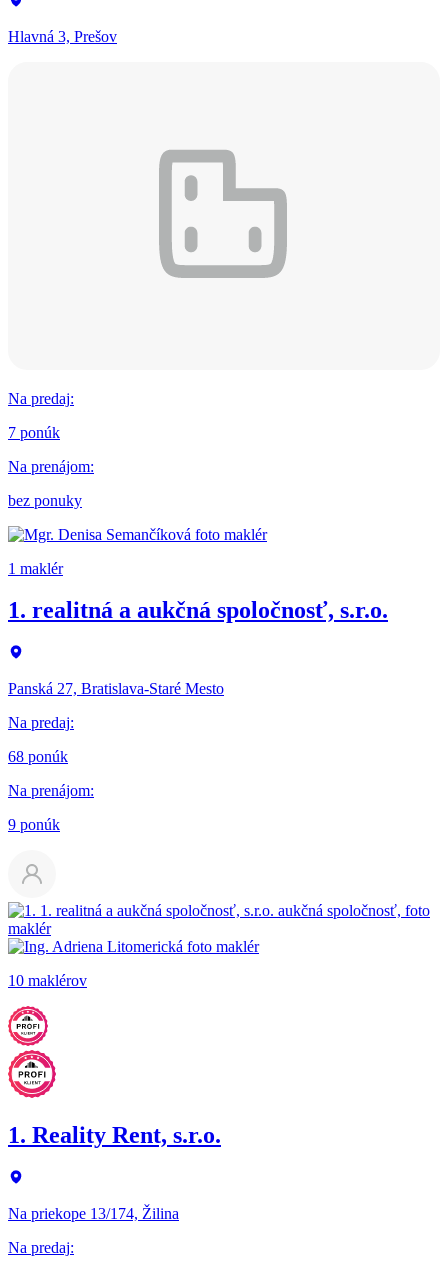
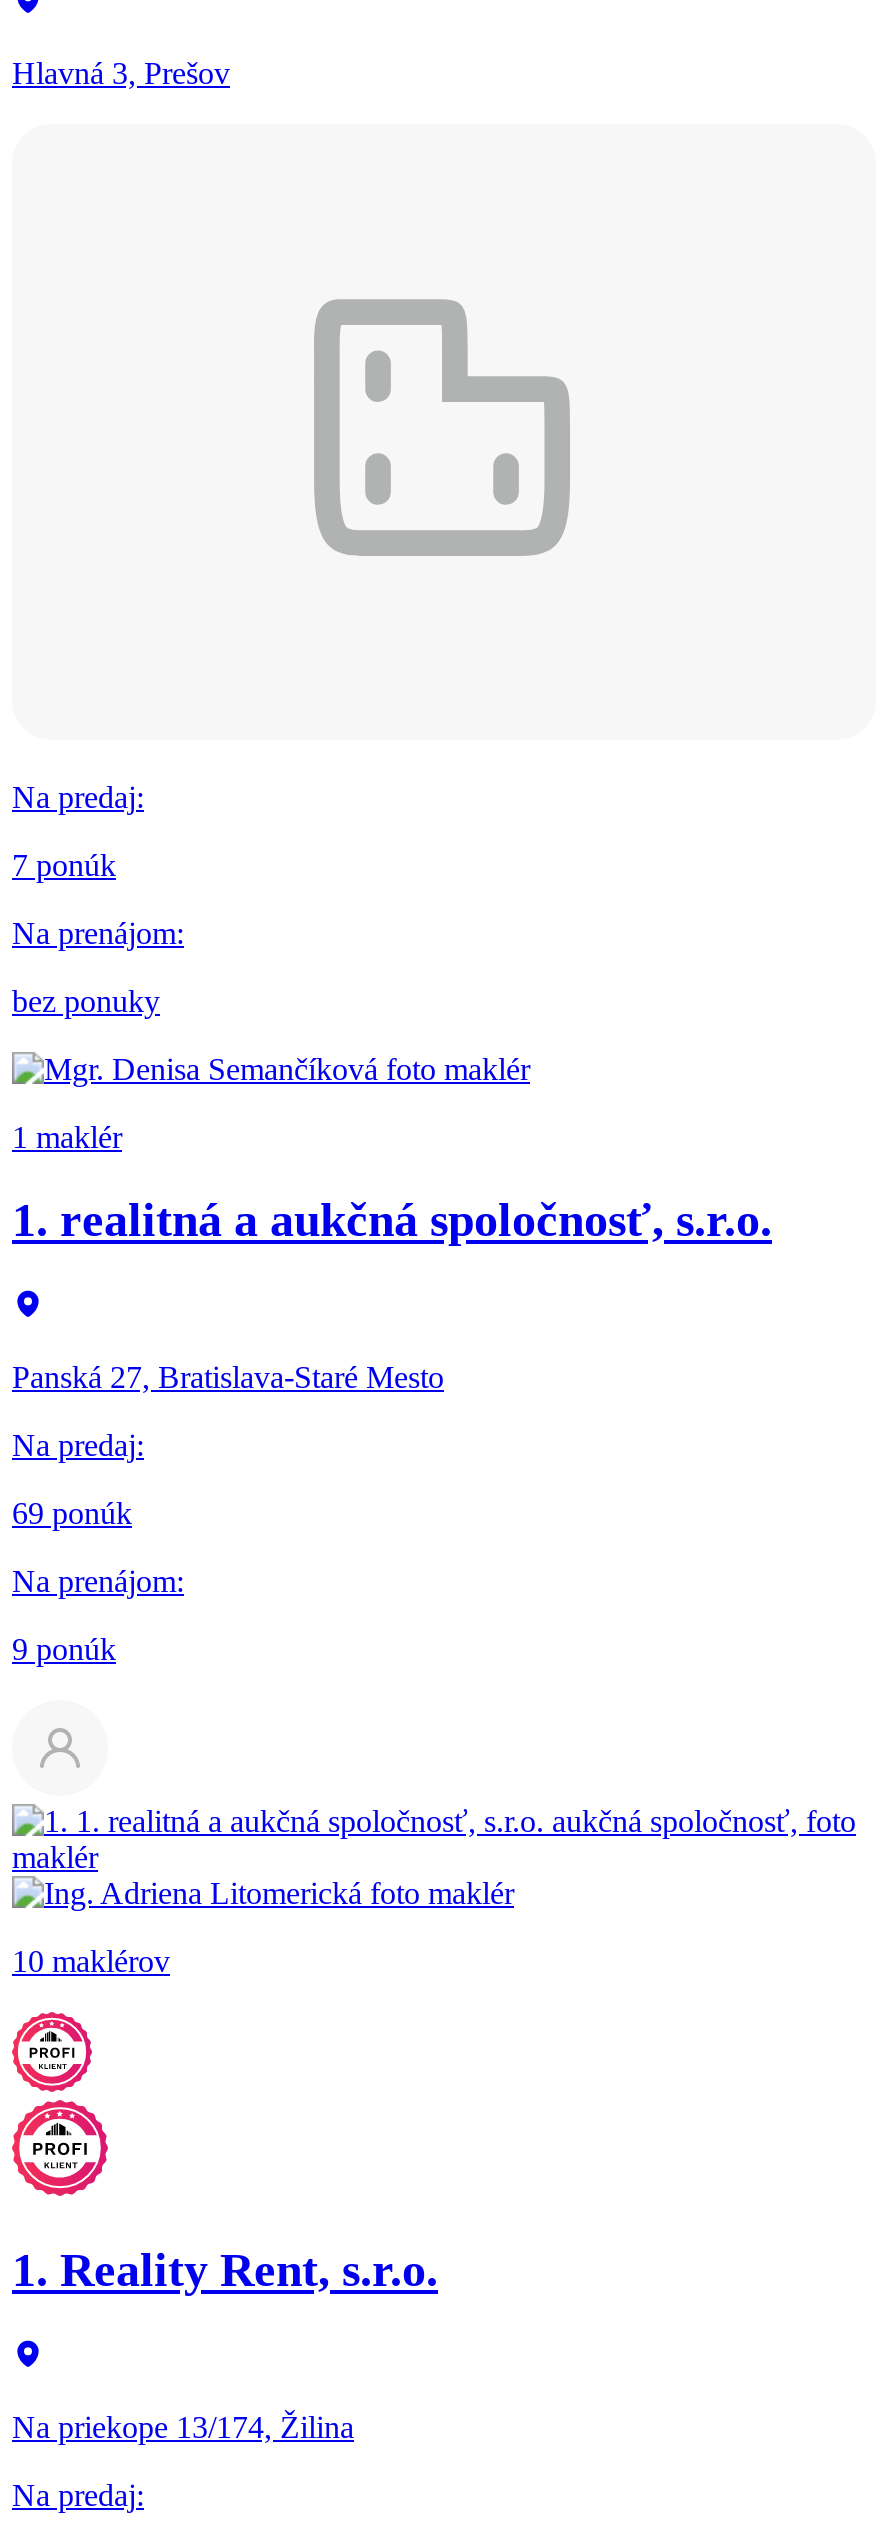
- 68 ponúk
+ 69 ponúk
